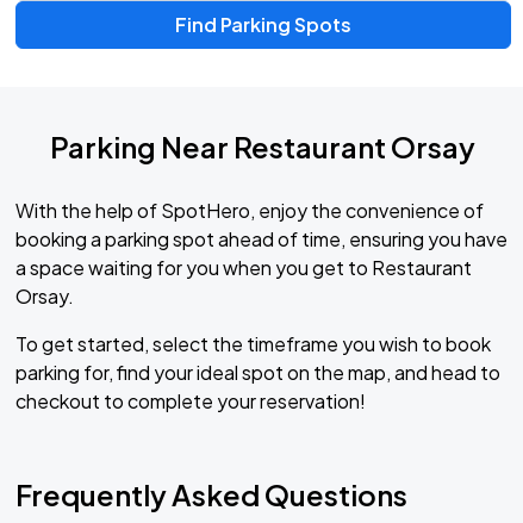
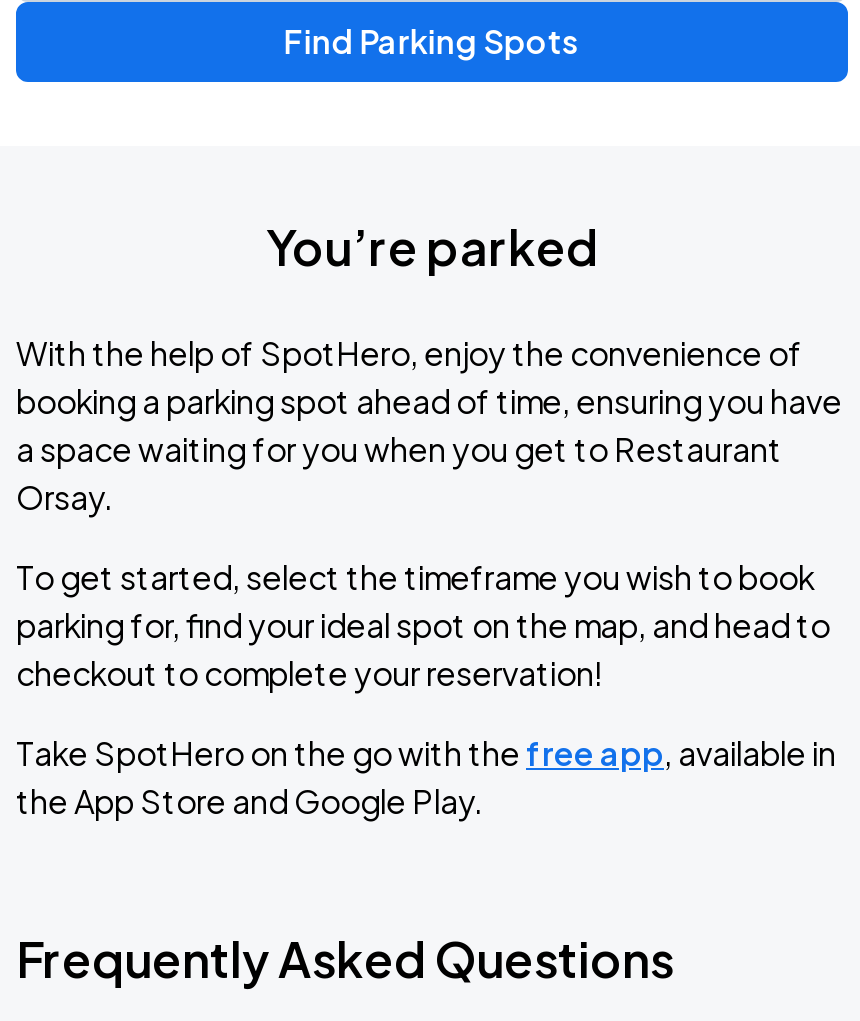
- Parking Near Restaurant Orsay
+ You’re parked

+ Take SpotHero on the go with the free app, available in
+ the App Store and Google Play.
